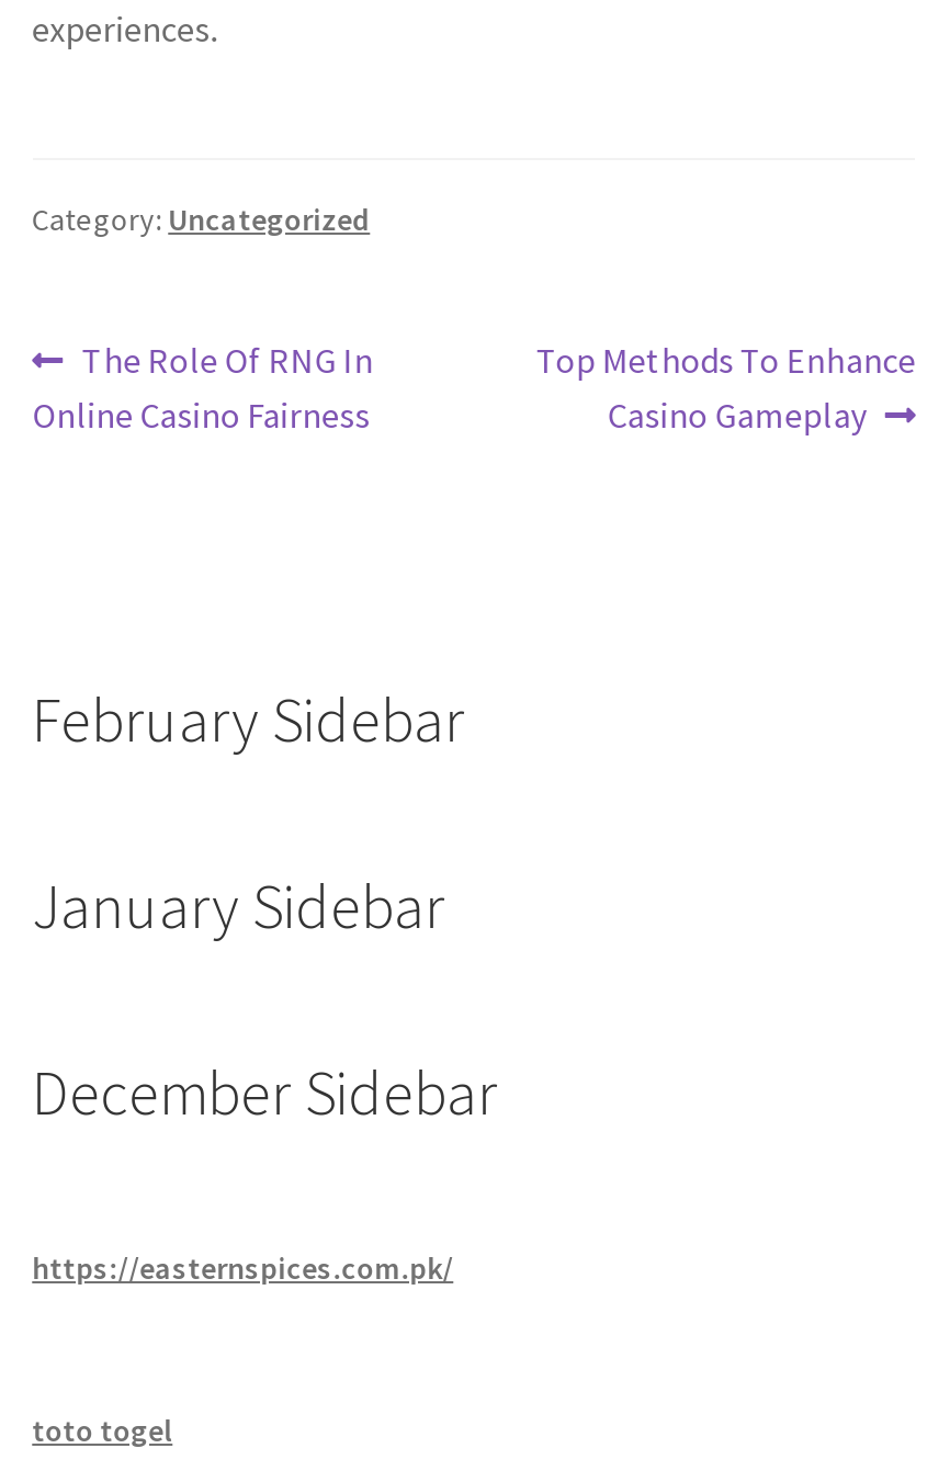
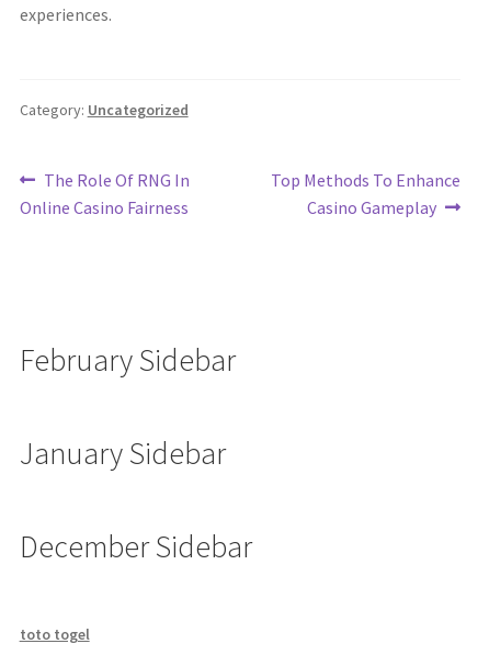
- https://easternspices.com.pk/
